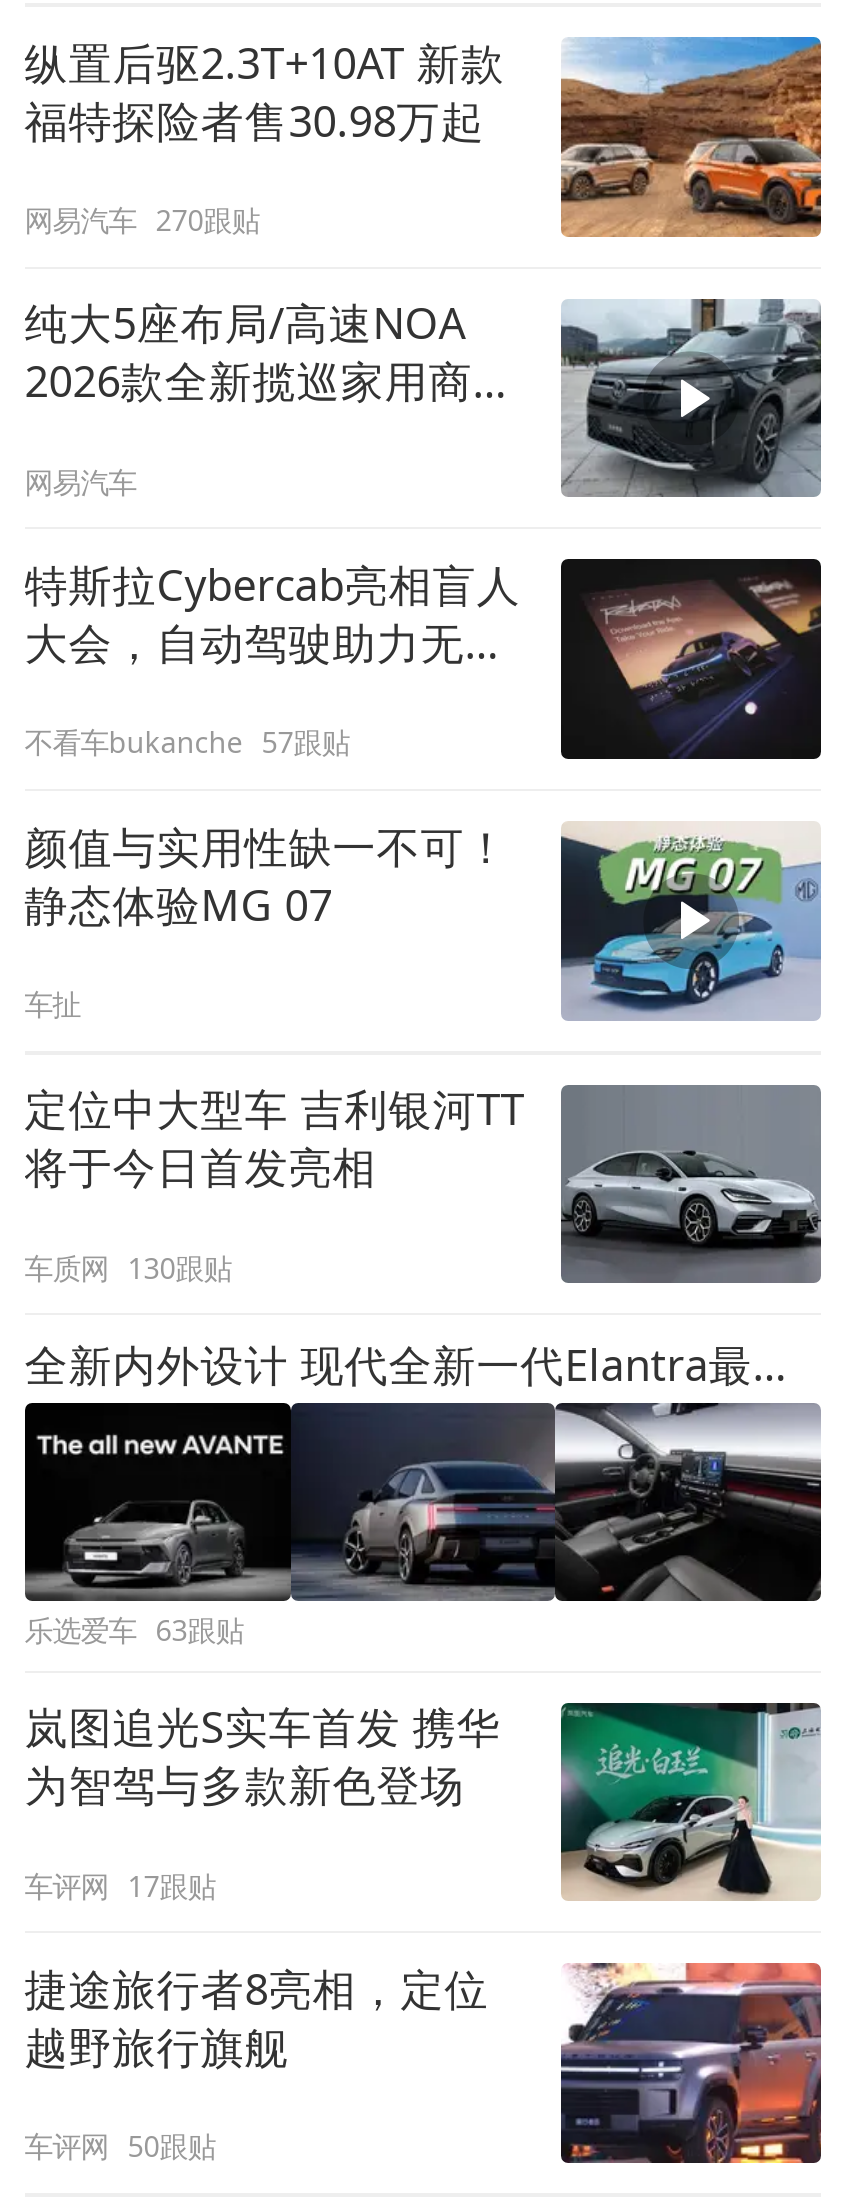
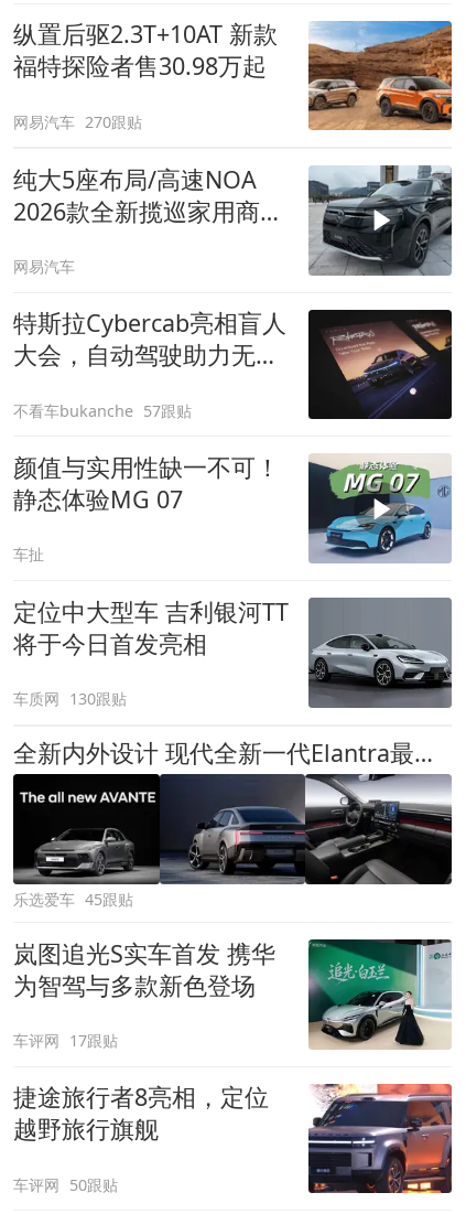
- 乐选爱车 63跟贴
+ 乐选爱车 45跟贴
